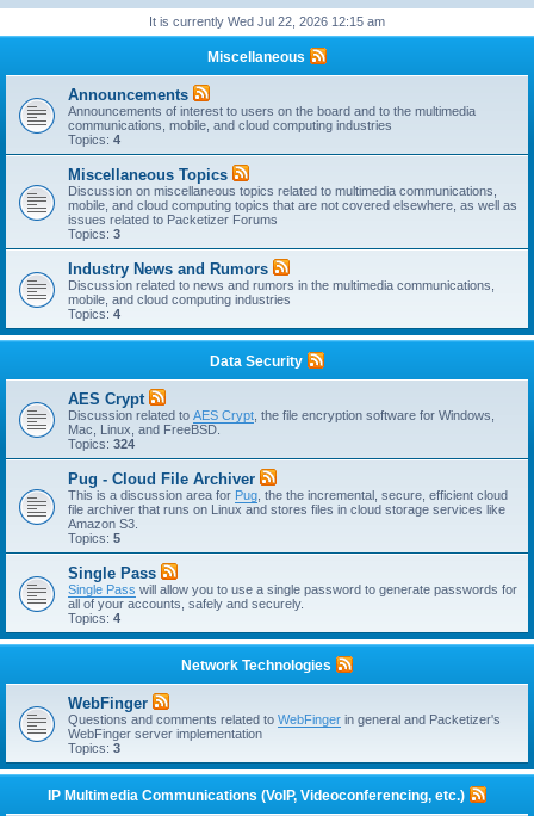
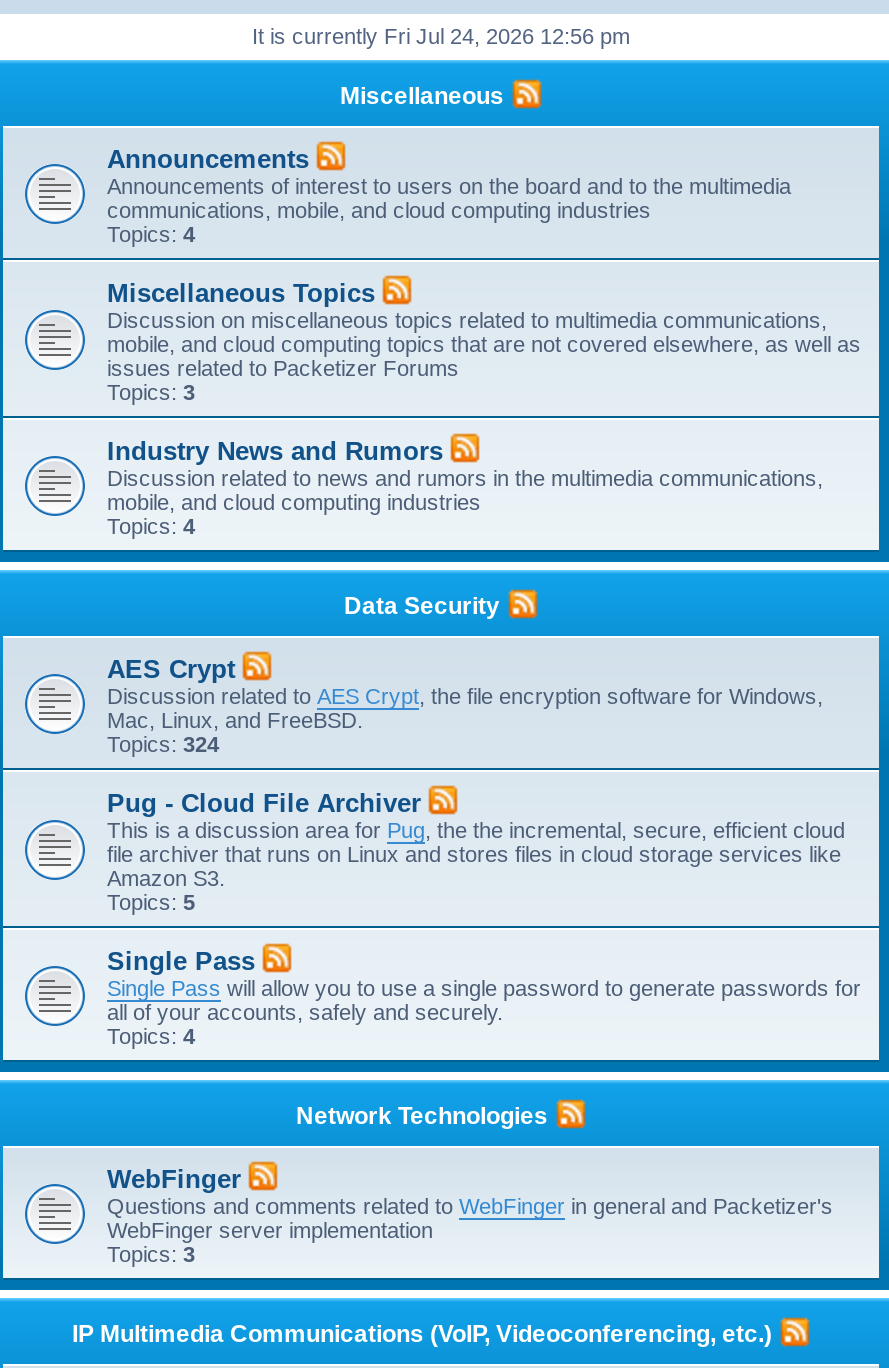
- It is currently Wed Jul 22, 2026 12:15 am
+ It is currently Fri Jul 24, 2026 12:56 pm
